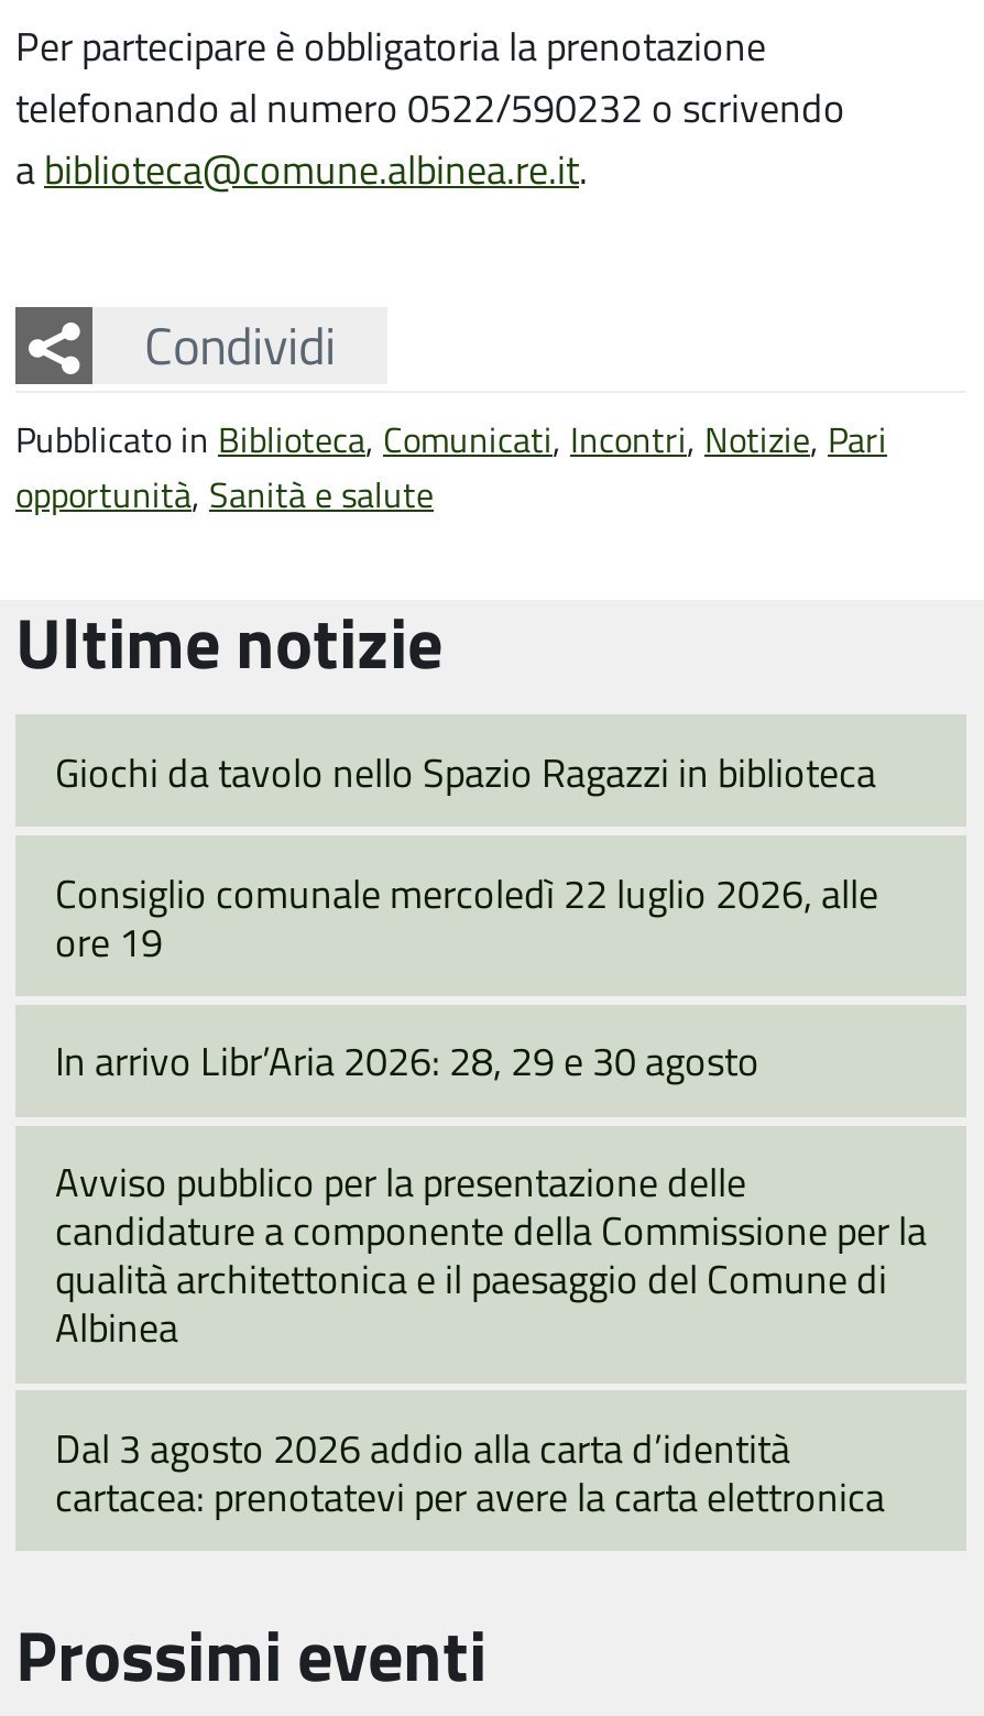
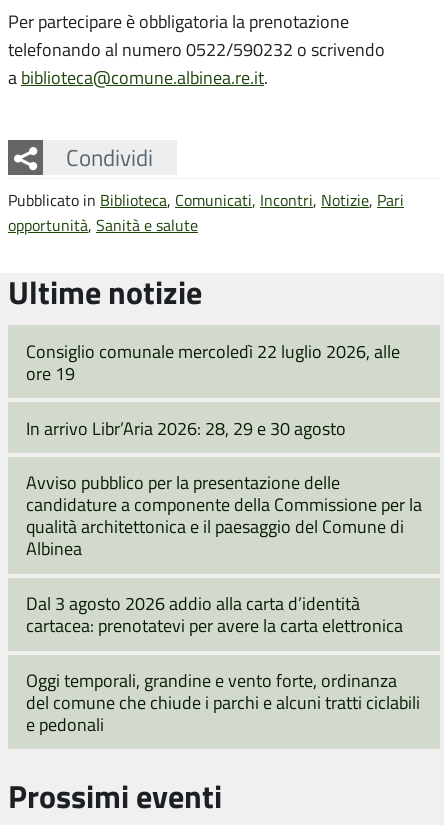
- Giochi da tavolo nello Spazio Ragazzi in biblioteca

moved up: Consiglio comunale mercoledì 22 luglio 2026, alle | ore 19 | In arrivo Libr’Aria 2026: 28, 29 e 30 agosto | ... | Dal 3 agosto 2026 addio alla carta d’identità | cartacea: prenotatevi per avere la carta elettronica

+ Oggi temporali, grandine e vento forte, ordinanza
+ del comune che chiude i parchi e alcuni tratti ciclabili
+ e pedonali
